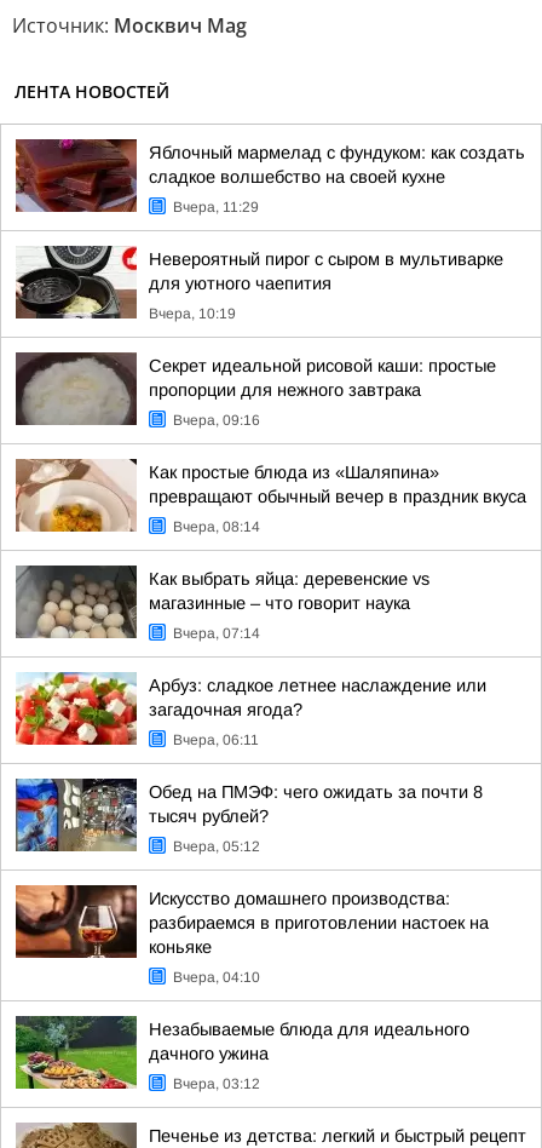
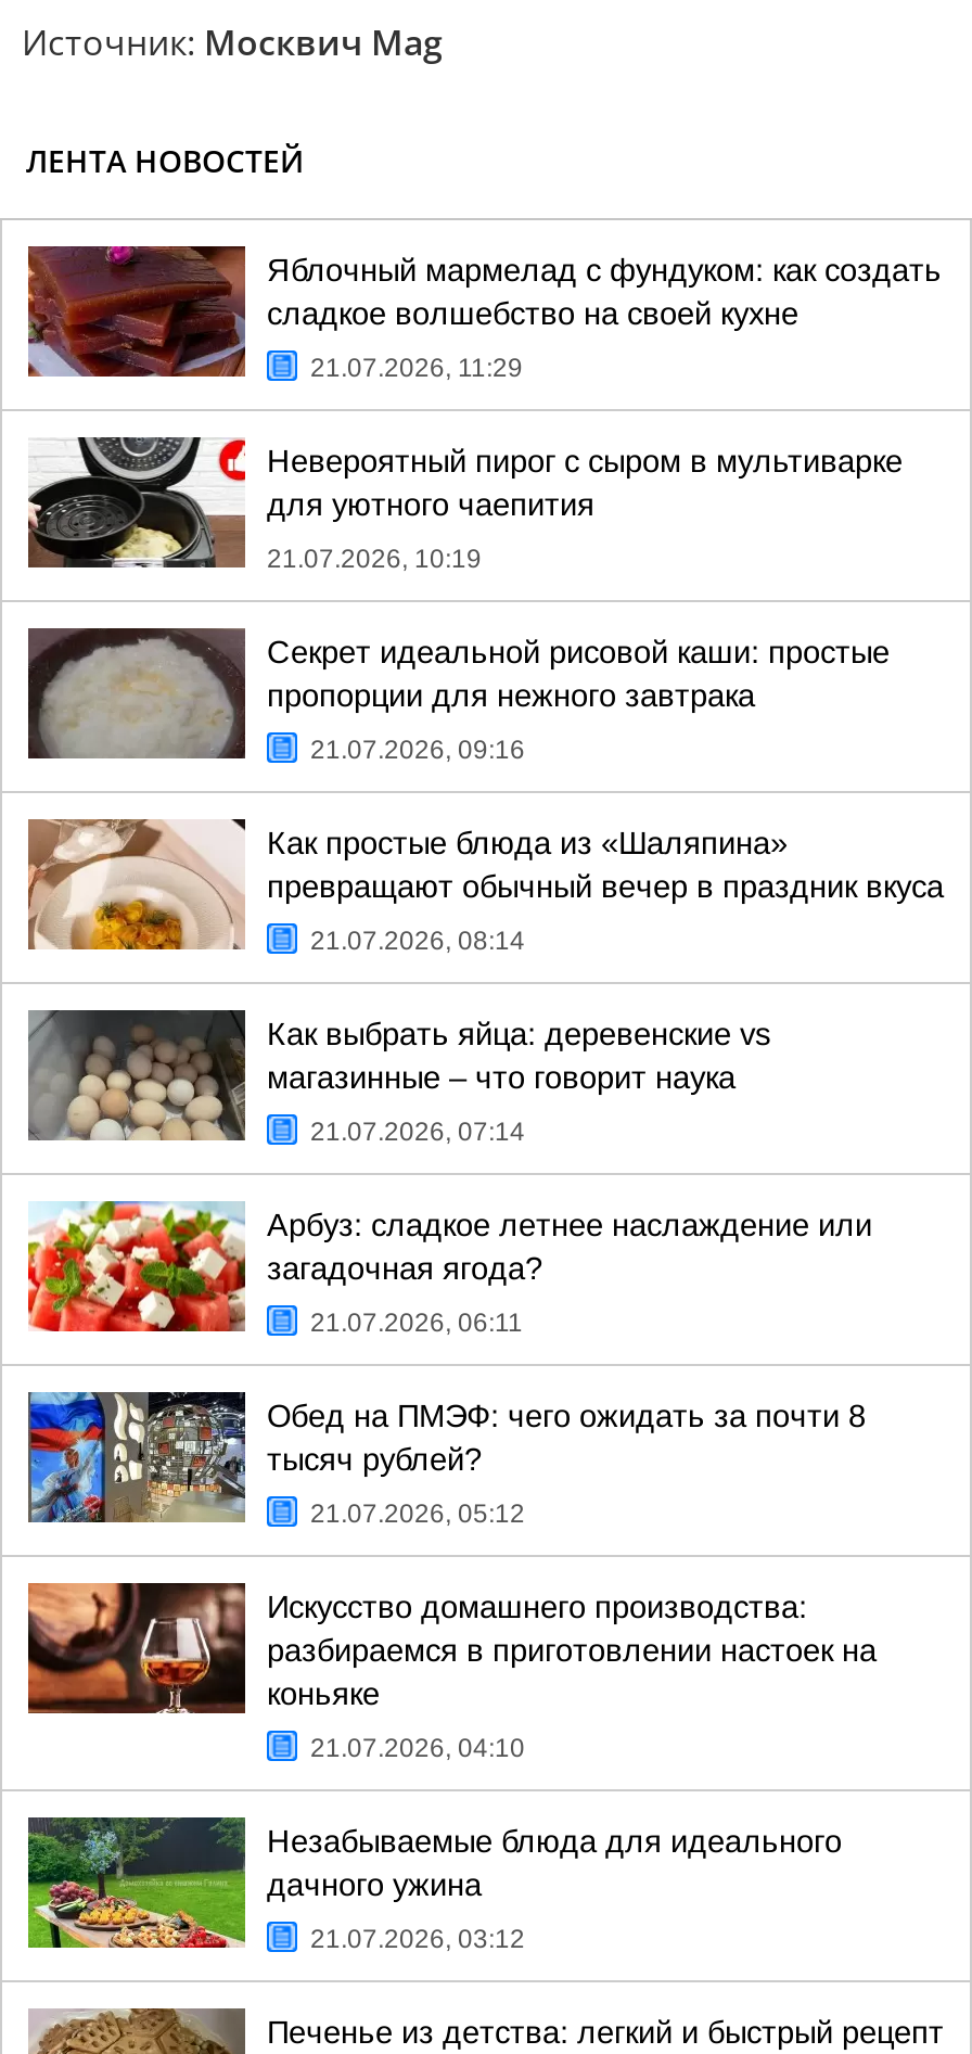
- Вчера, 11:29
+ 21.07.2026, 11:29

- Вчера, 10:19
+ 21.07.2026, 10:19

- Вчера, 09:16
+ 21.07.2026, 09:16

- Вчера, 08:14
+ 21.07.2026, 08:14

- Вчера, 07:14
+ 21.07.2026, 07:14

- Вчера, 06:11
+ 21.07.2026, 06:11

- Вчера, 05:12
+ 21.07.2026, 05:12

- Вчера, 04:10
+ 21.07.2026, 04:10

- Вчера, 03:12
+ 21.07.2026, 03:12
